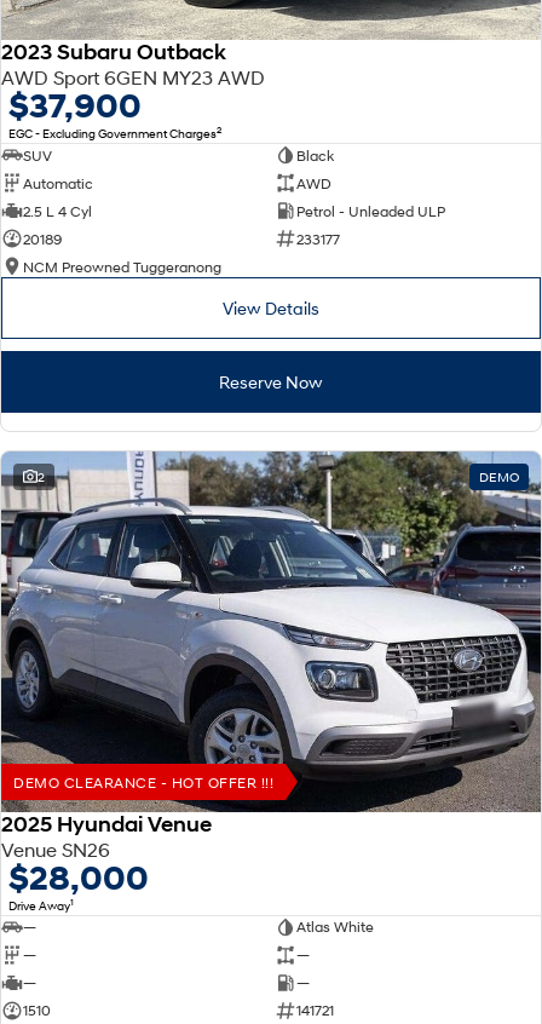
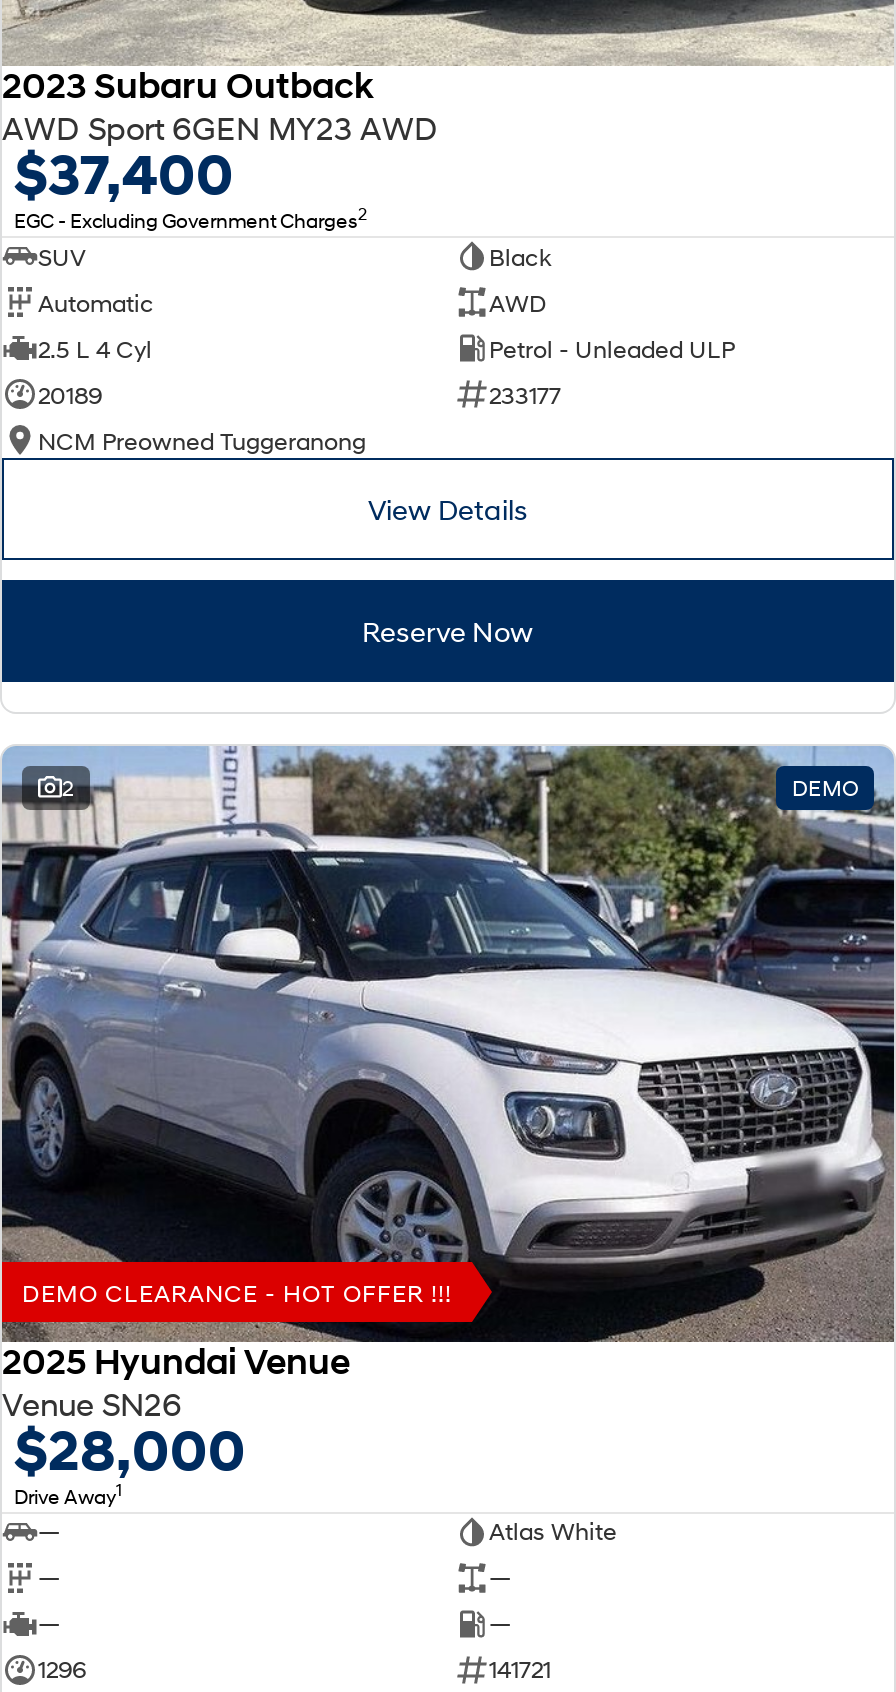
- $37,900
+ $37,400

- 1510
+ 1296
